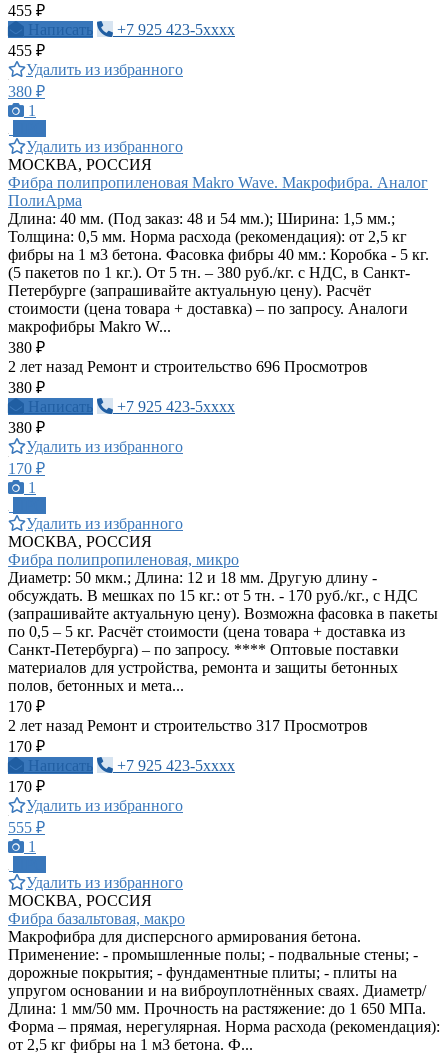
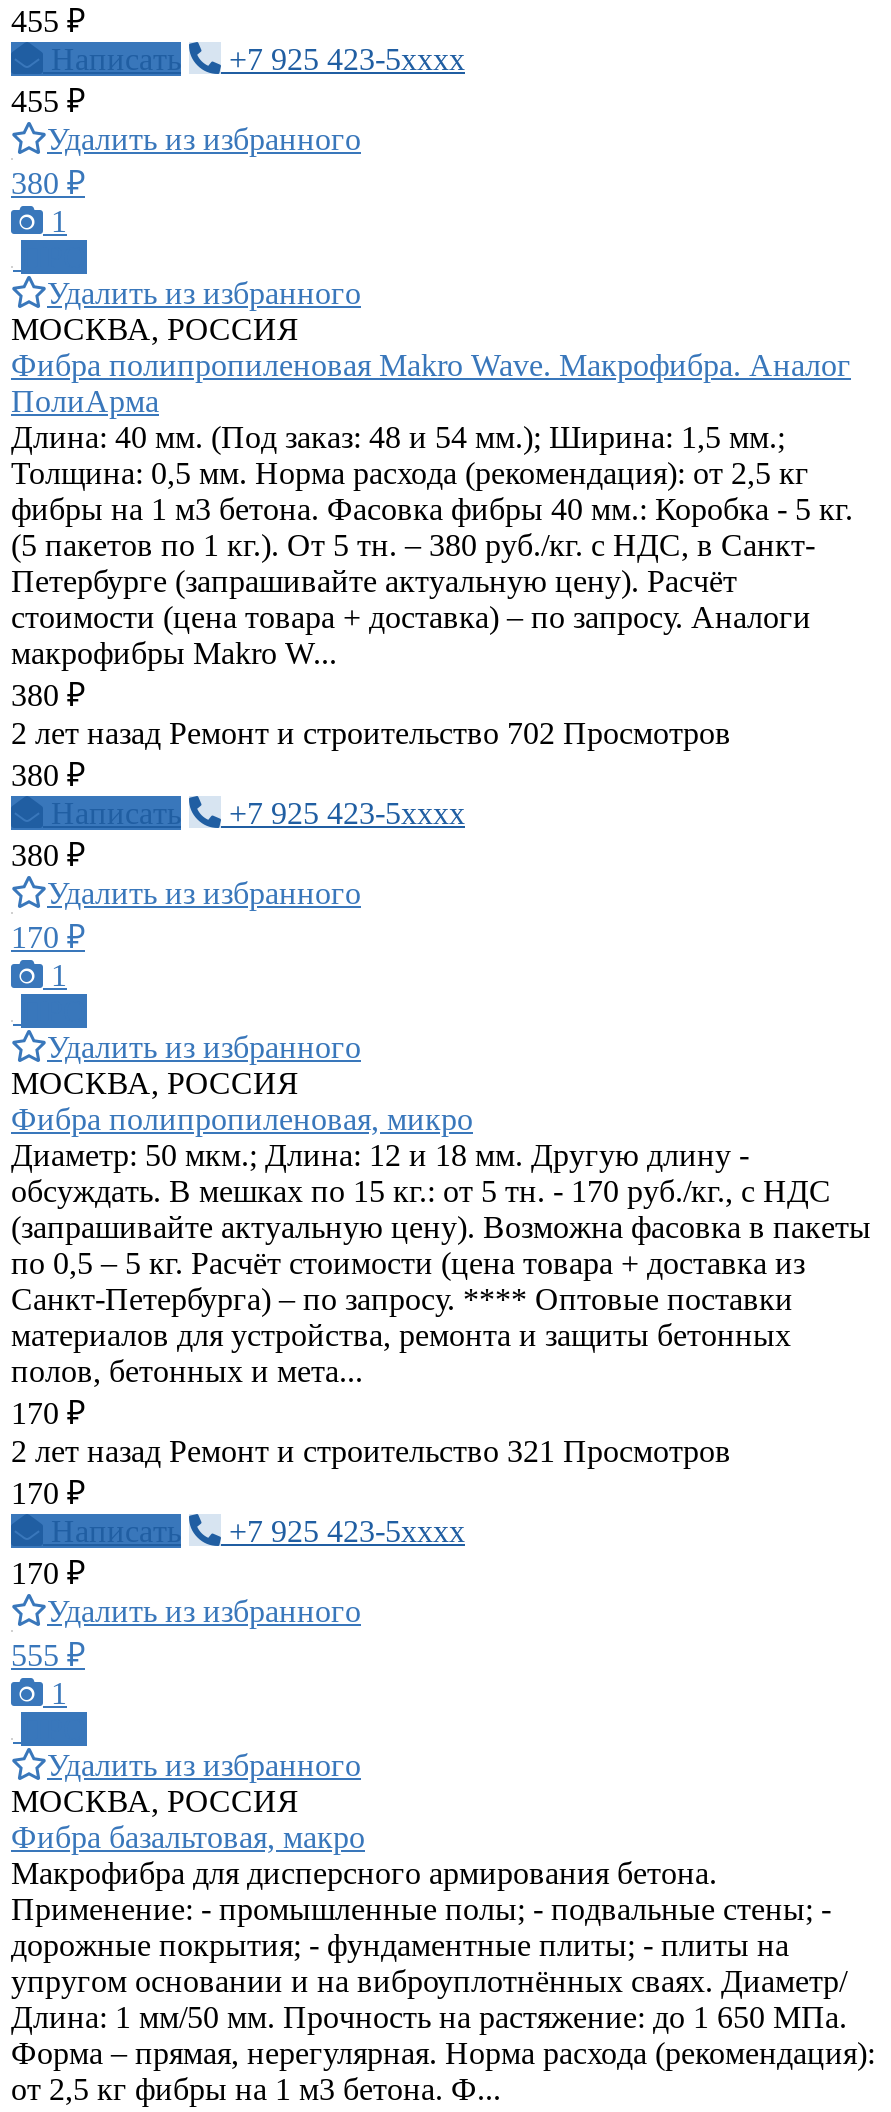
- 2 лет назад Ремонт и строительство 696 Просмотров
+ 2 лет назад Ремонт и строительство 702 Просмотров

- 2 лет назад Ремонт и строительство 317 Просмотров
+ 2 лет назад Ремонт и строительство 321 Просмотров
